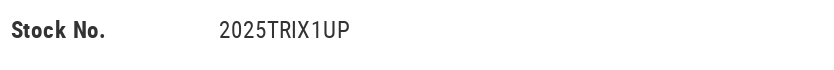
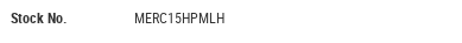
- 2025TRIX1UP
+ MERC15HPMLH
